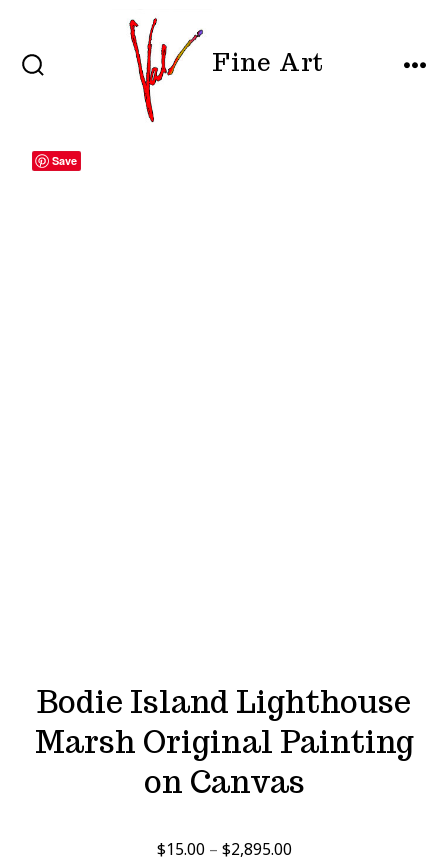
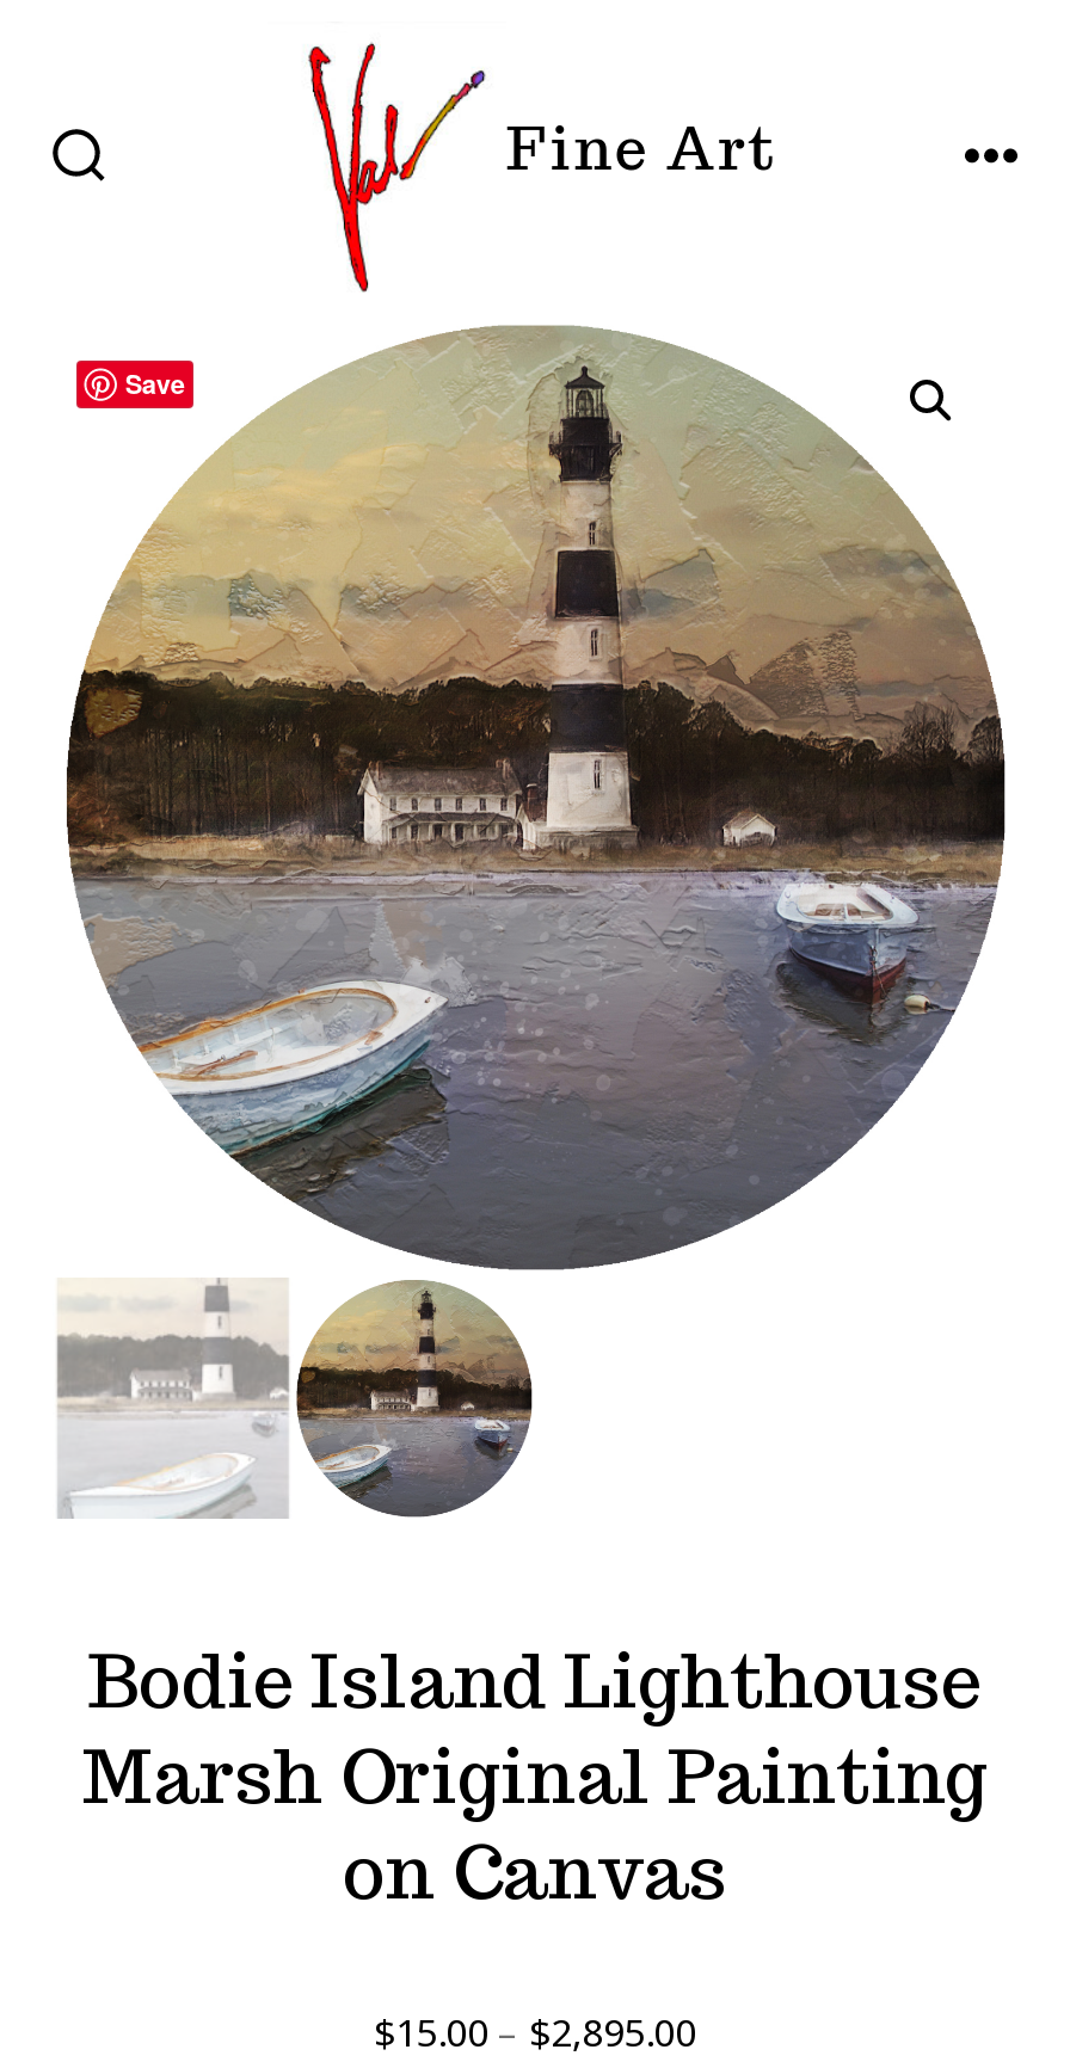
+ [image]
